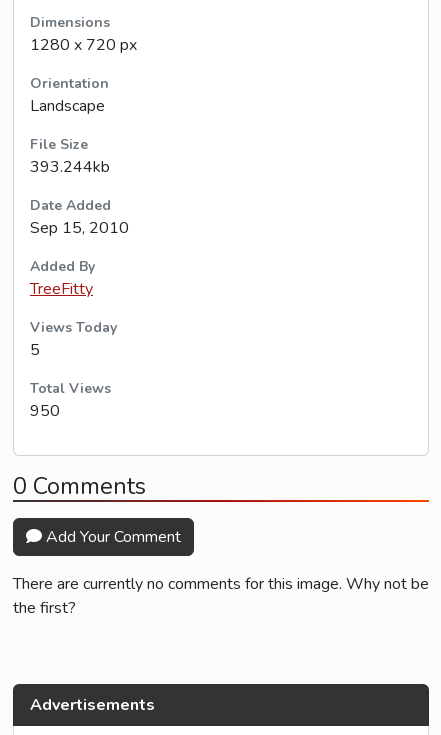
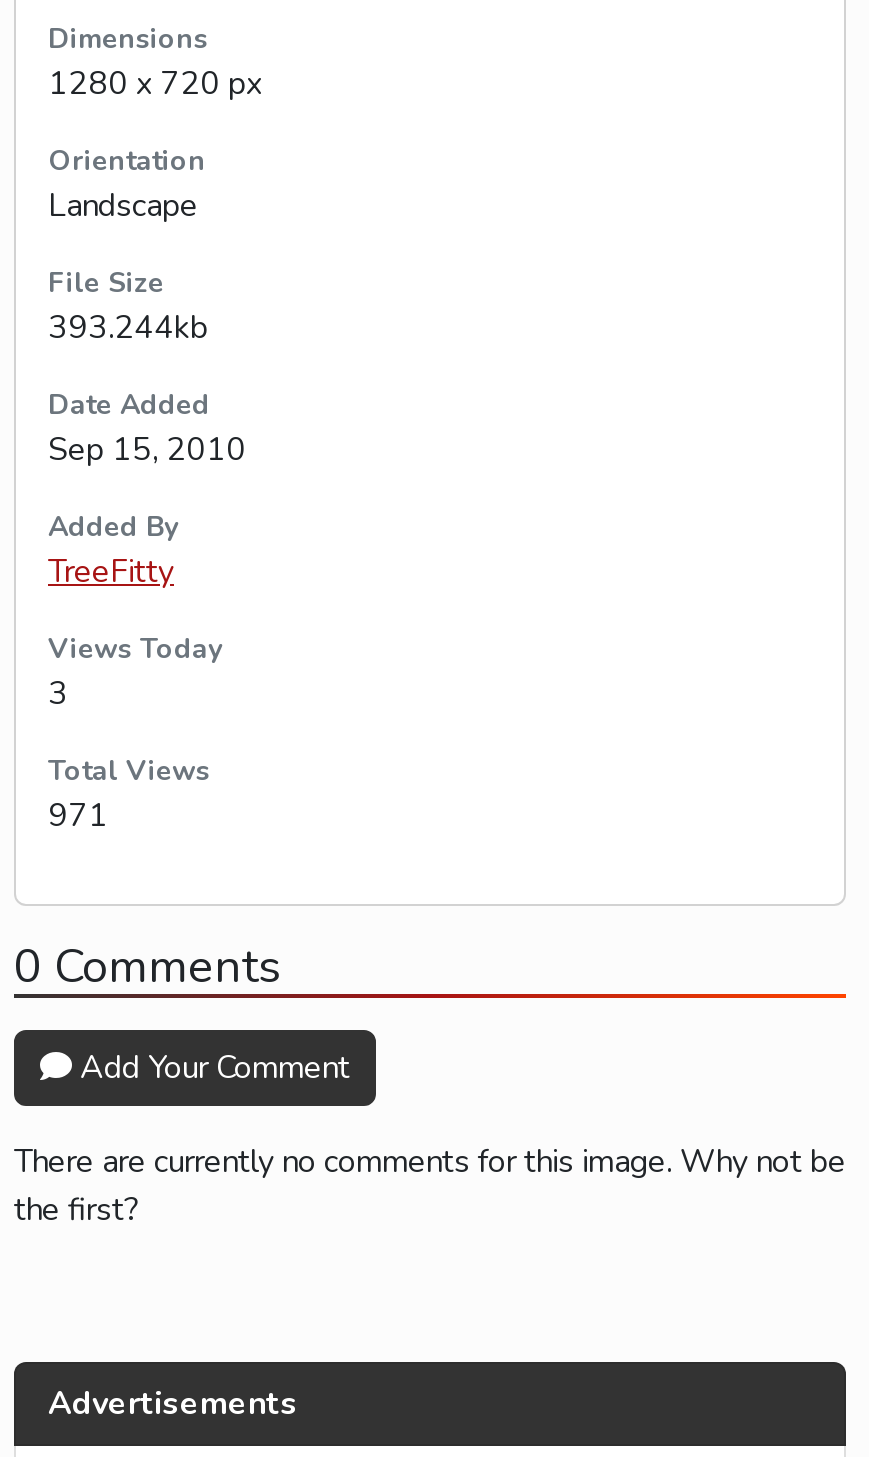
- 5
+ 3

- 950
+ 971
